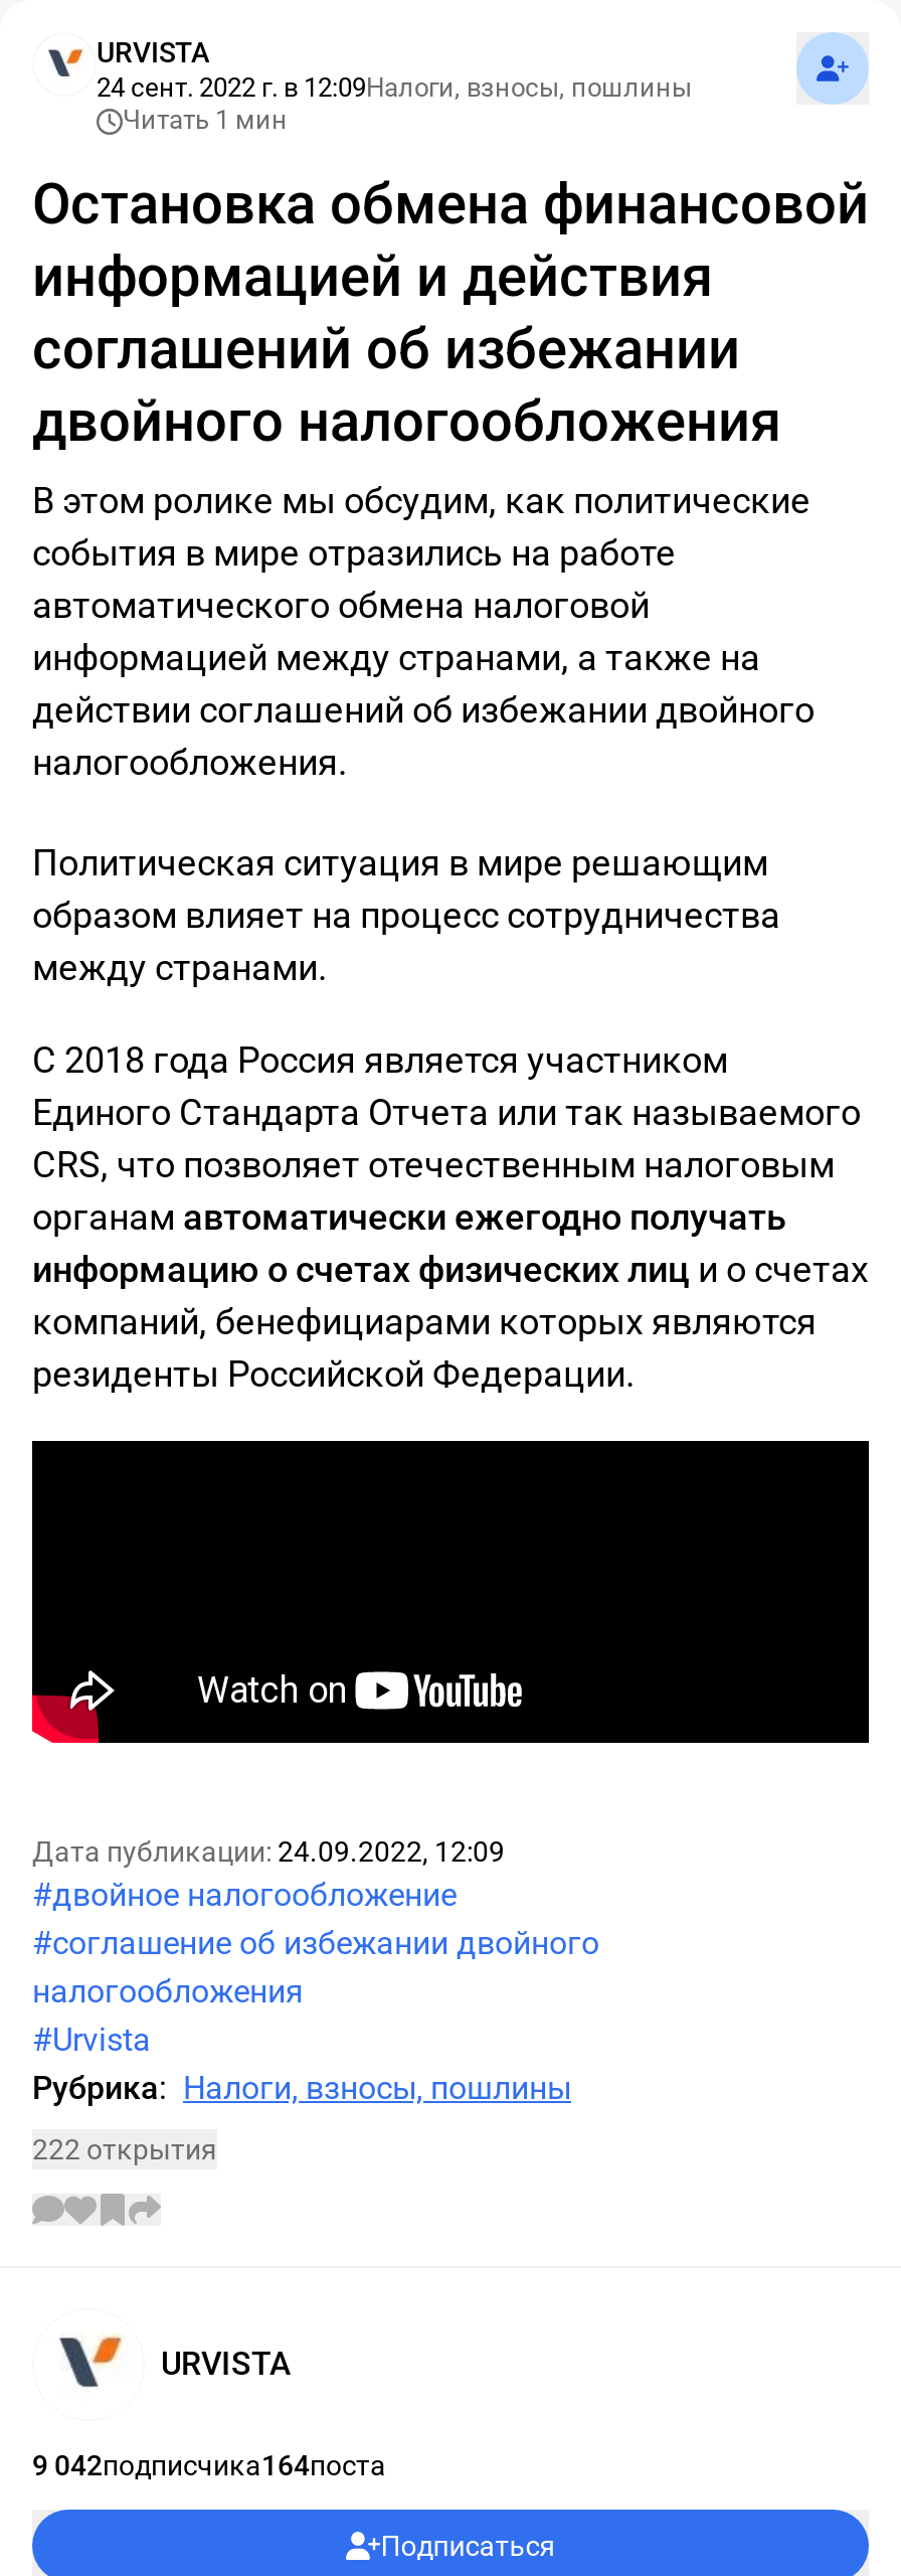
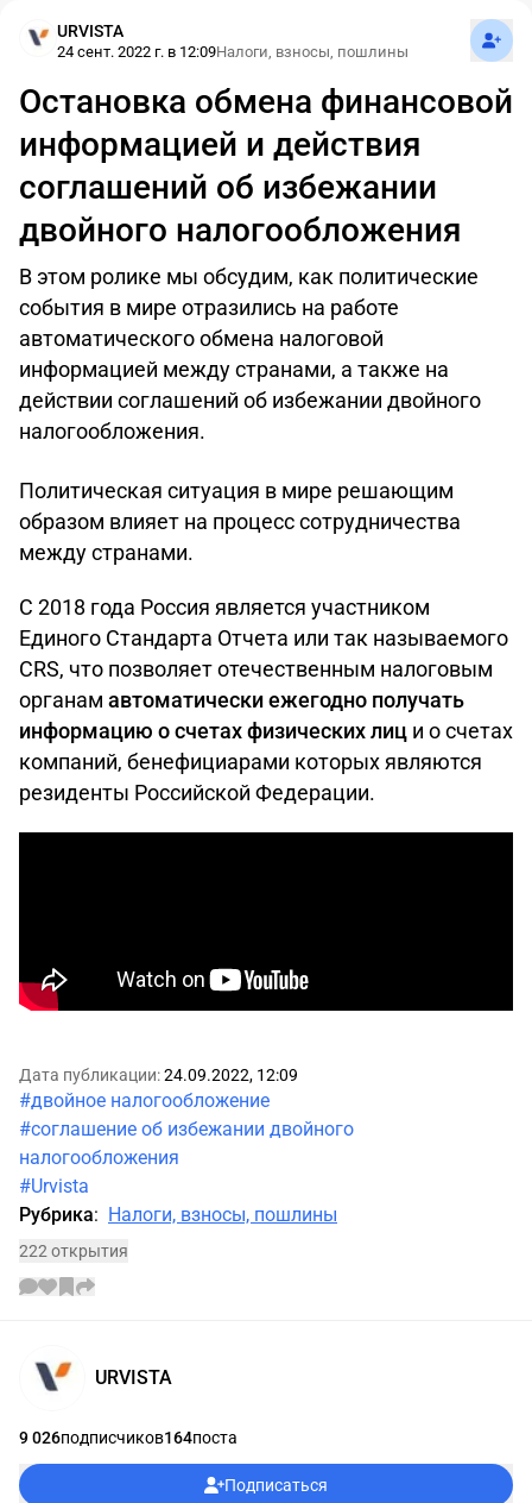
- Читать 1 мин

- 9 042подписчика164поста
+ 9 026подписчиков164поста
